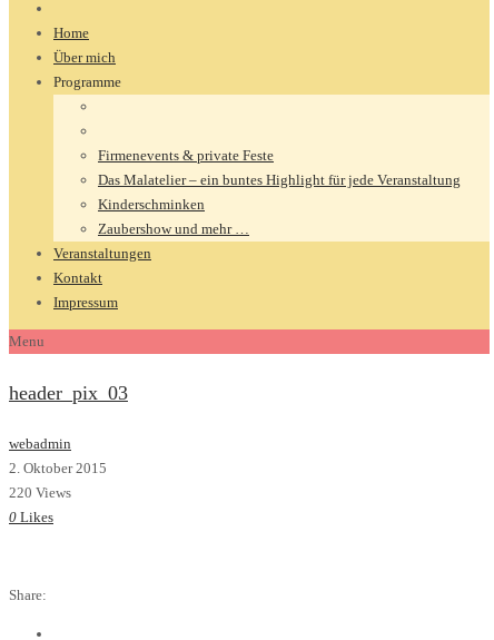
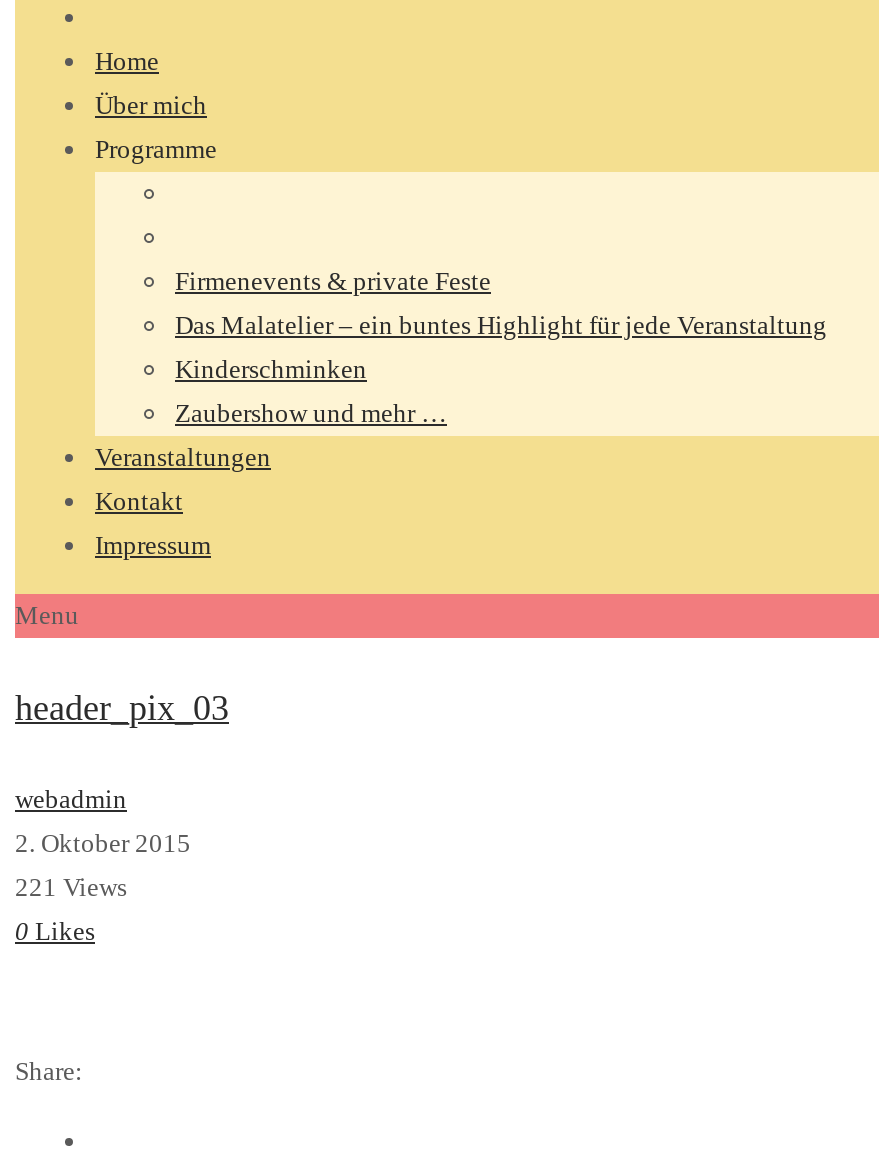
- 220 Views
+ 221 Views
